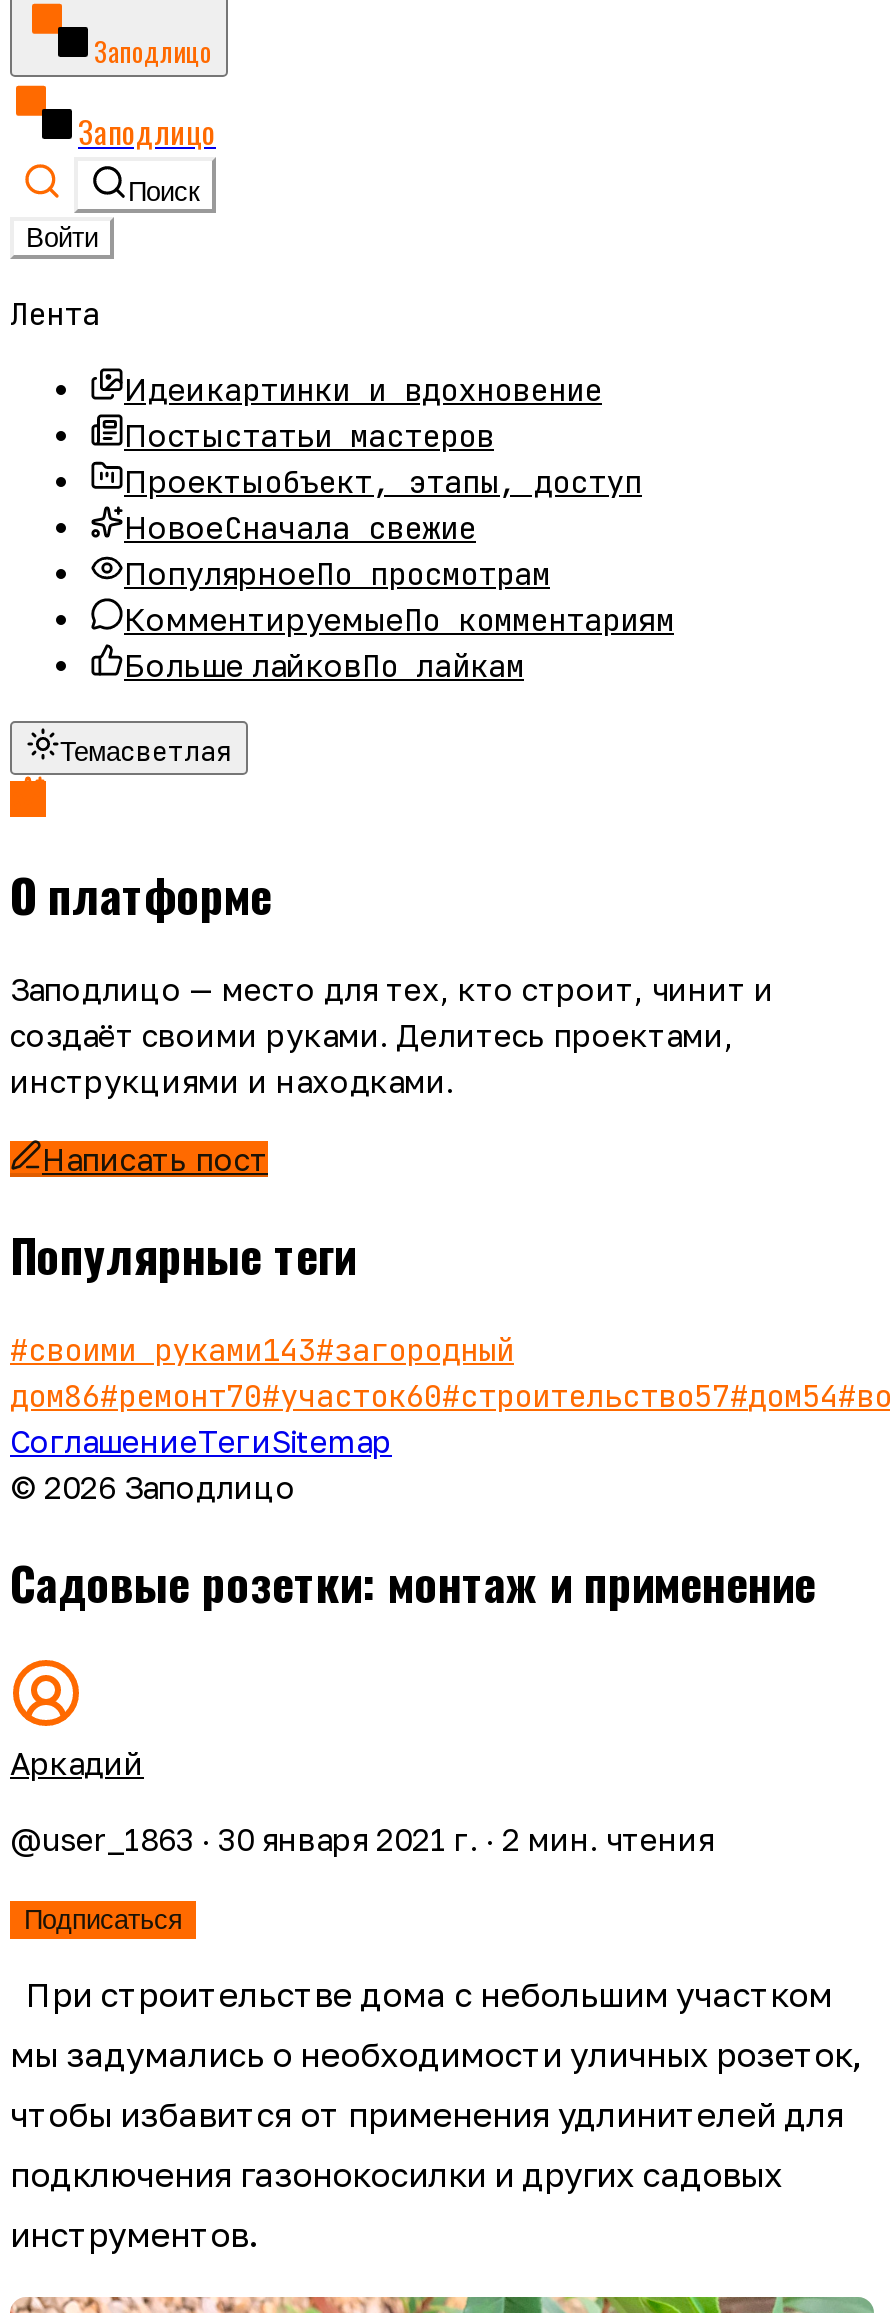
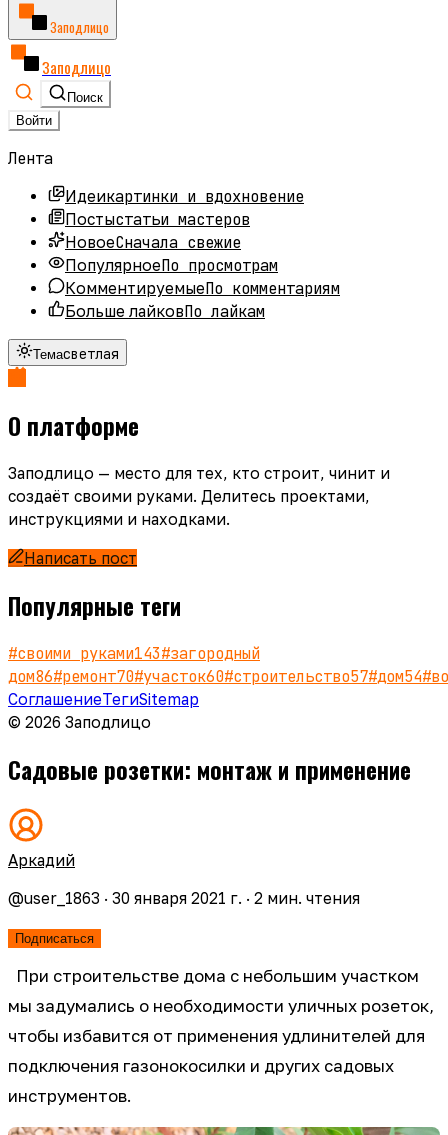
- Проектыобъект, этапы, доступ
